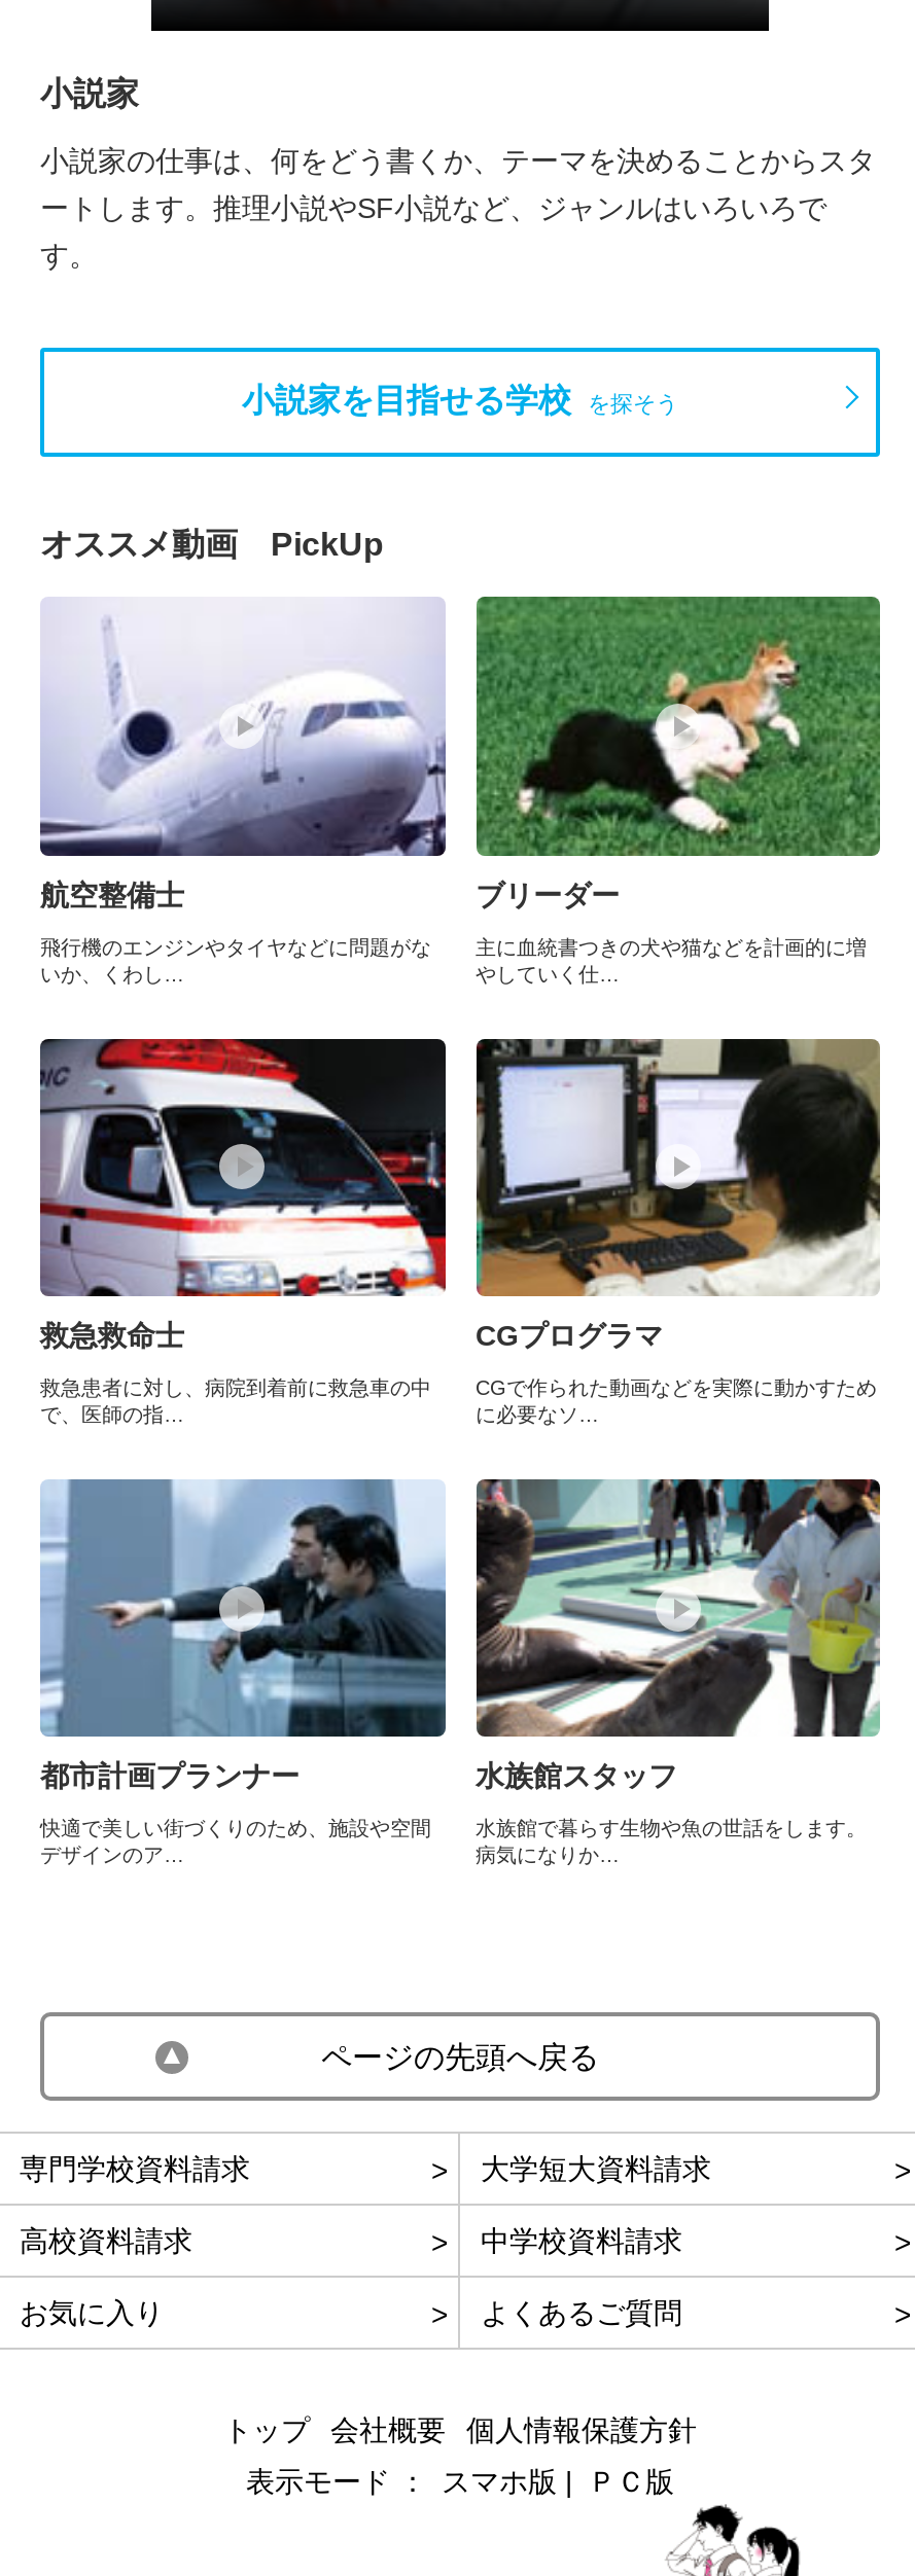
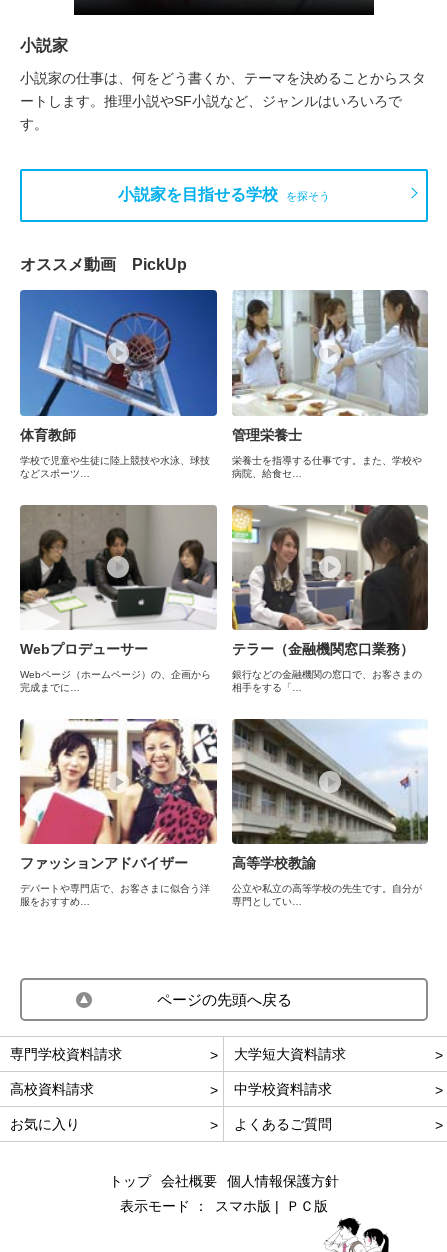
- [image]
- 航空整備士
+ [image]
+ 体育教師

- [image]
- ブリーダー
+ [image]
+ 管理栄養士

- 飛行機のエンジンやタイヤなどに問題がな
- いか、くわし…
+ 学校で児童や生徒に陸上競技や水泳、球技
+ などスポーツ…

- 主に血統書つきの犬や猫などを計画的に増
- やしていく仕…
+ 栄養士を指導する仕事です。また、学校や
+ 病院、給食セ…

- [image]
- 救急救命士
+ [image]
+ Webプロデューサー

- [image]
- CGプログラマ
+ [image]
+ テラー（金融機関窓口業務）

- 救急患者に対し、病院到着前に救急車の中
- で、医師の指…
+ Webページ（ホームページ）の、企画から
+ 完成までに…

- CGで作られた動画などを実際に動かすため
- に必要なソ…
+ 銀行などの金融機関の窓口で、お客さまの
+ 相手をする「…

- [image]
- 都市計画プランナー
+ [image]
+ ファッションアドバイザー

- [image]
- 水族館スタッフ
+ [image]
+ 高等学校教諭

- 快適で美しい街づくりのため、施設や空間
- デザインのア…
+ デパートや専門店で、お客さまに似合う洋
+ 服をおすすめ…

- 水族館で暮らす生物や魚の世話をします。
- 病気になりか…
+ 公立や私立の高等学校の先生です。自分が
+ 専門としてい…
